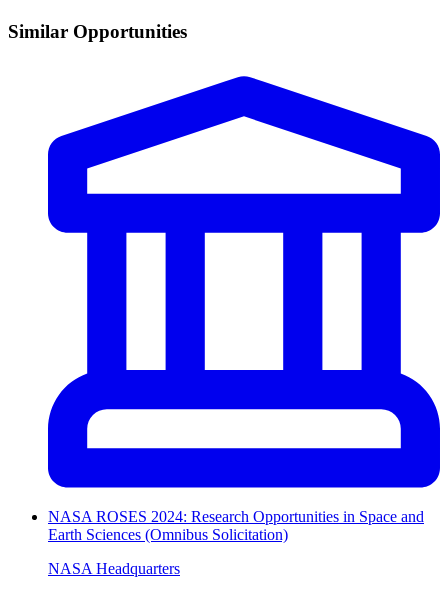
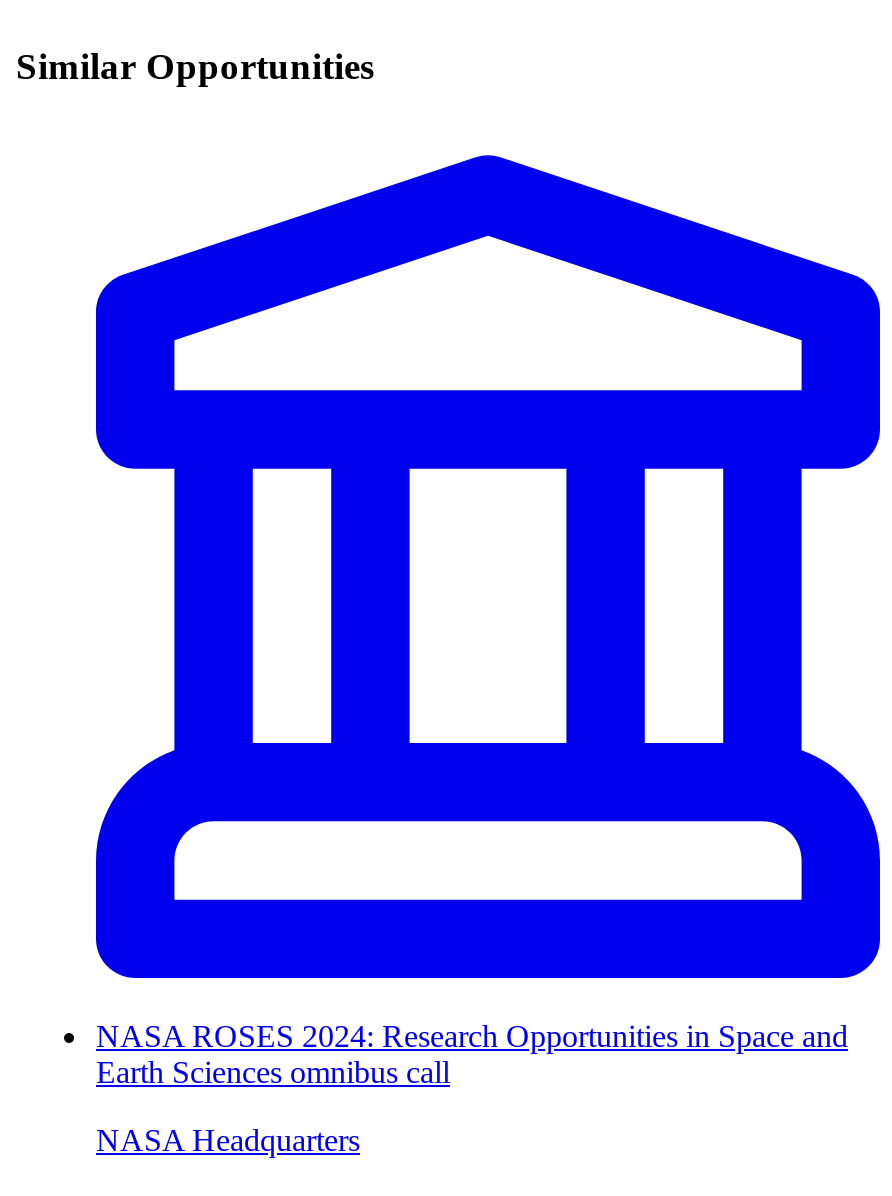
- Earth Sciences (Omnibus Solicitation)
+ Earth Sciences omnibus call
